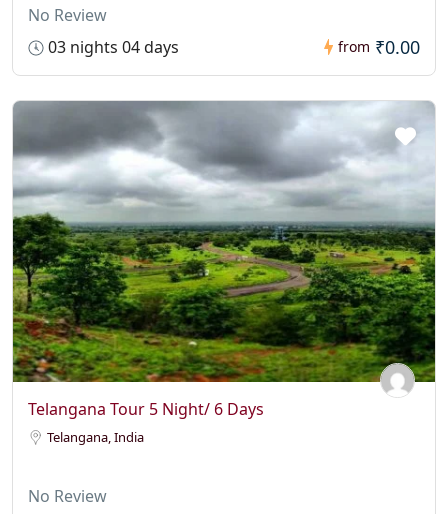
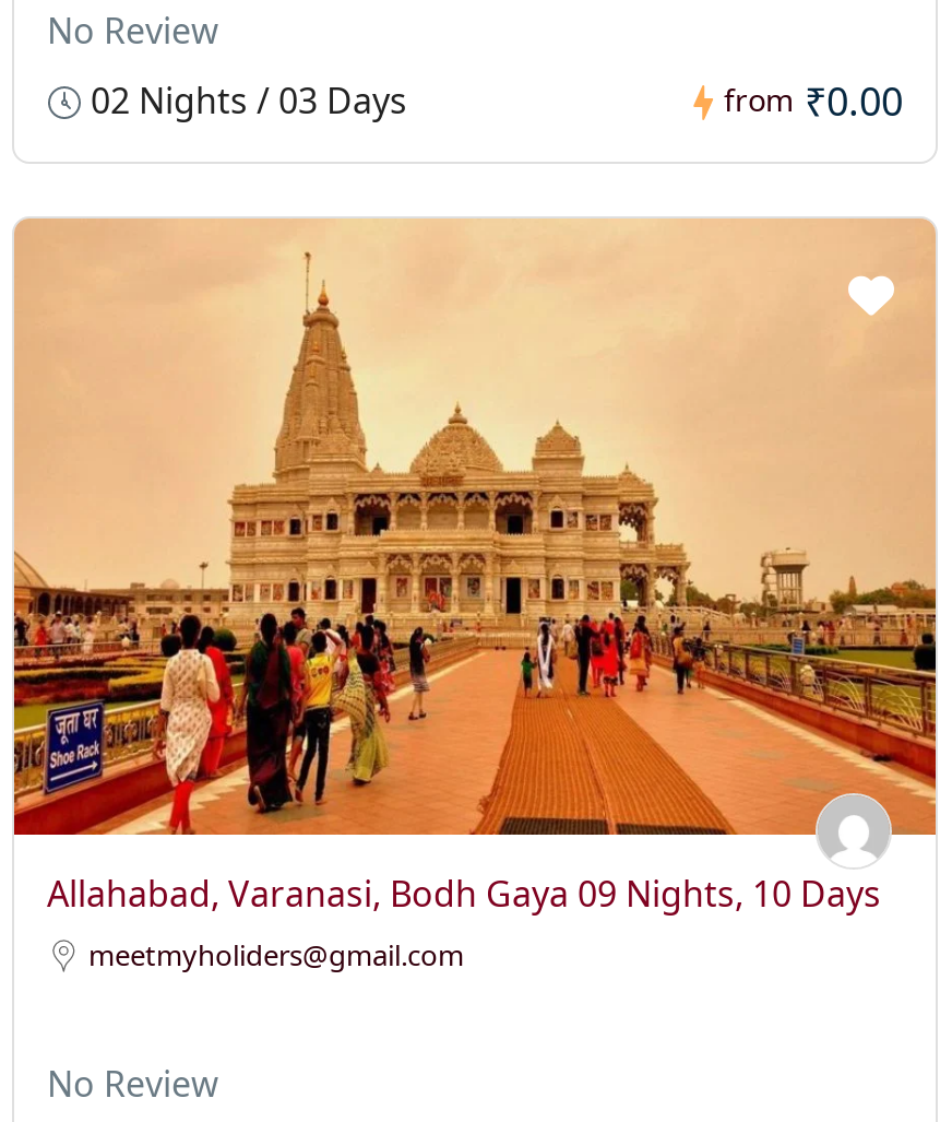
- 03 nights 04 days
+ 02 Nights / 03 Days

- [image]
- Telangana Tour 5 Night/ 6 Days
- Telangana, India
+ [image]
+ Allahabad, Varanasi, Bodh Gaya 09 Nights, 10 Days
+ meetmyholiders@gmail.com
